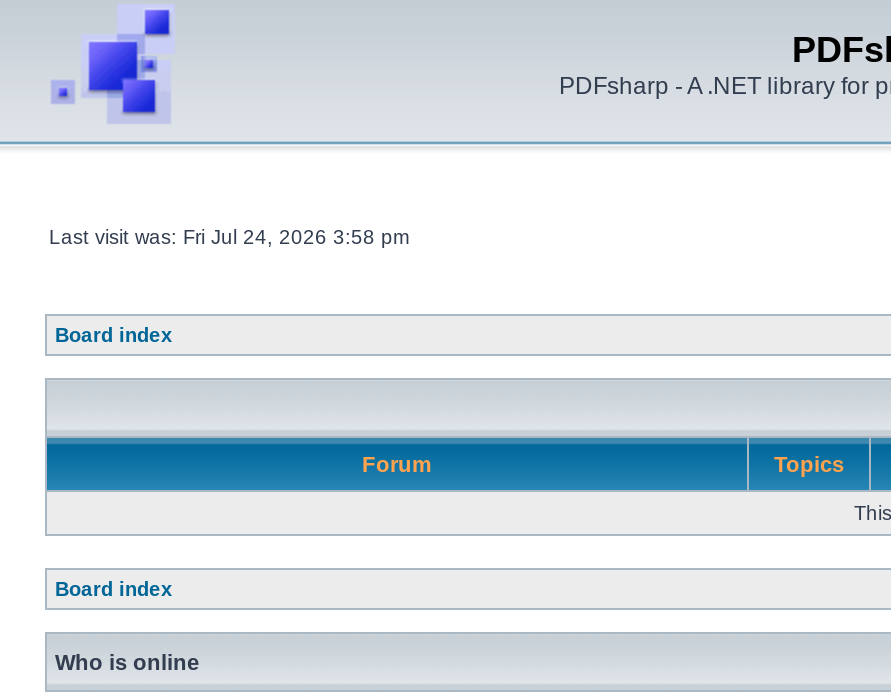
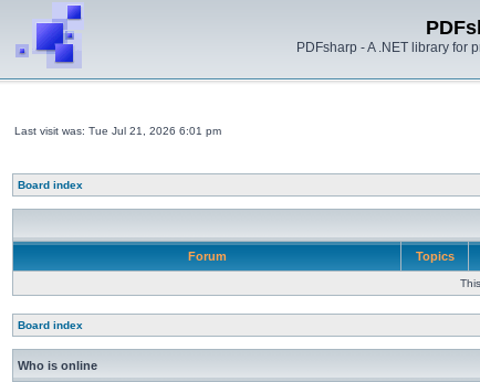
- Last visit was: Fri Jul 24, 2026 3:58 pm
+ Last visit was: Tue Jul 21, 2026 6:01 pm
